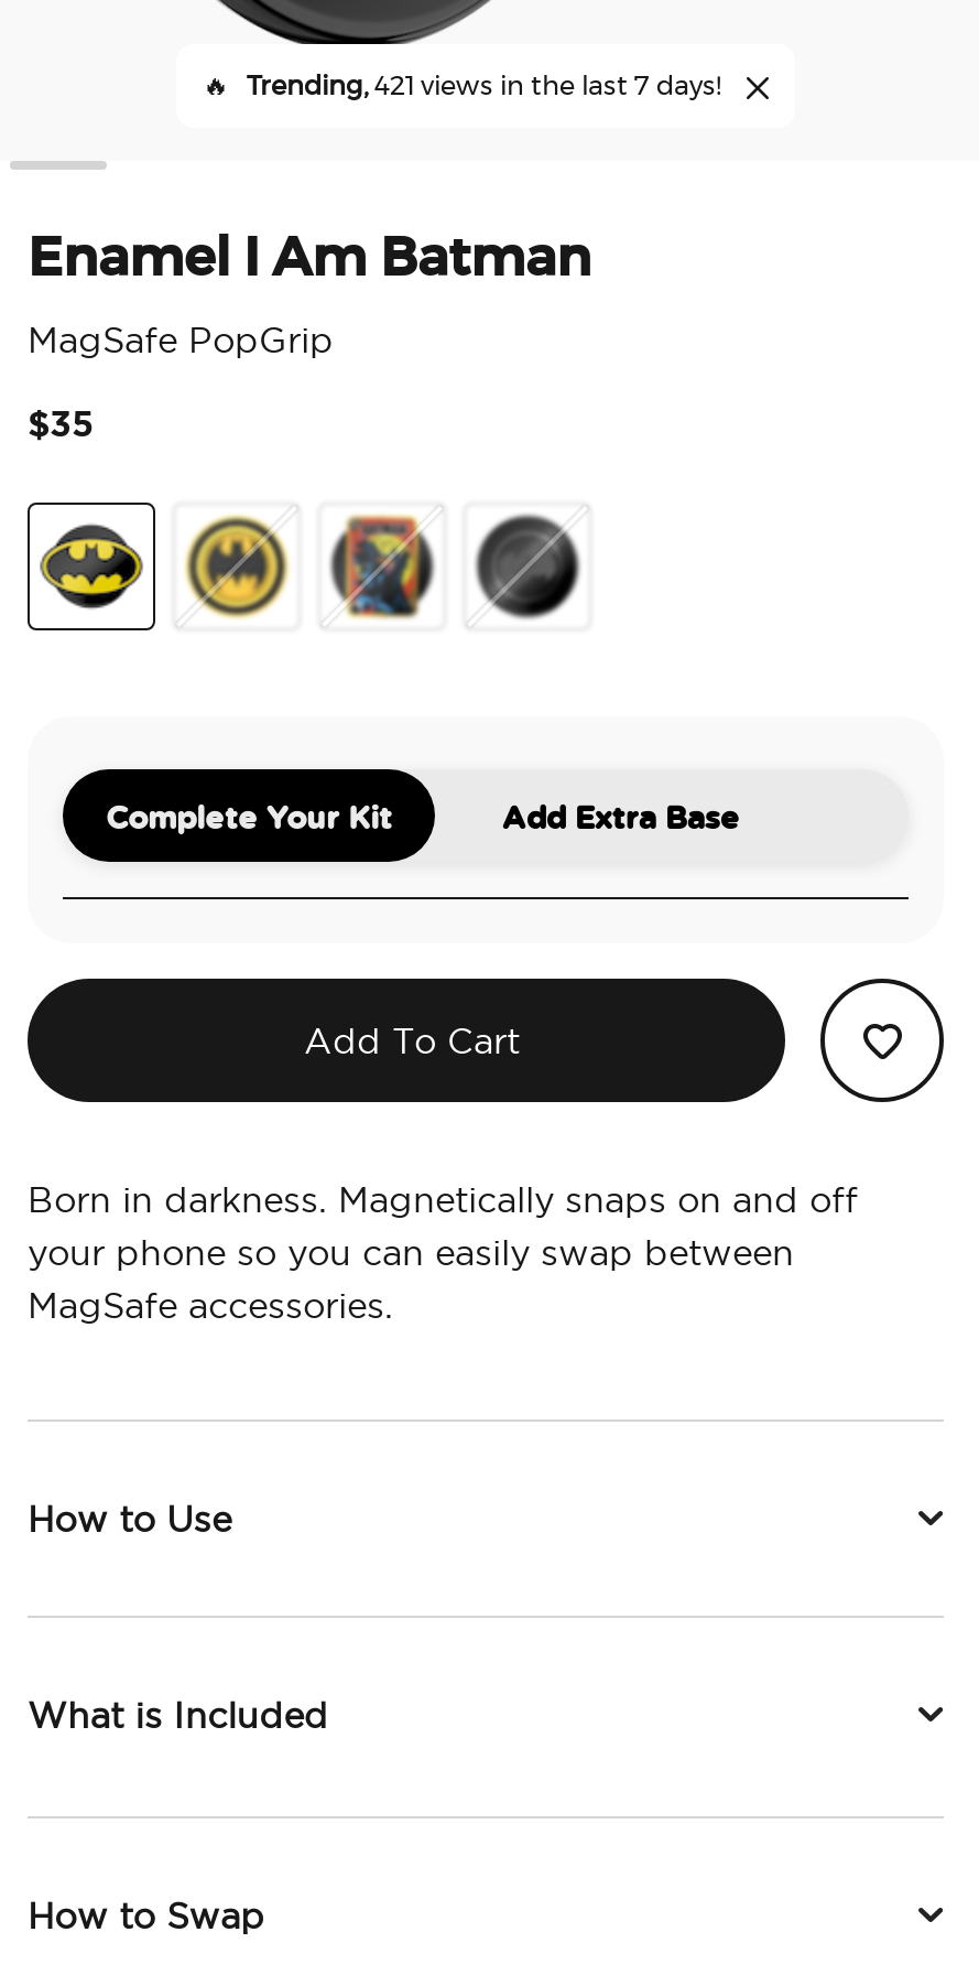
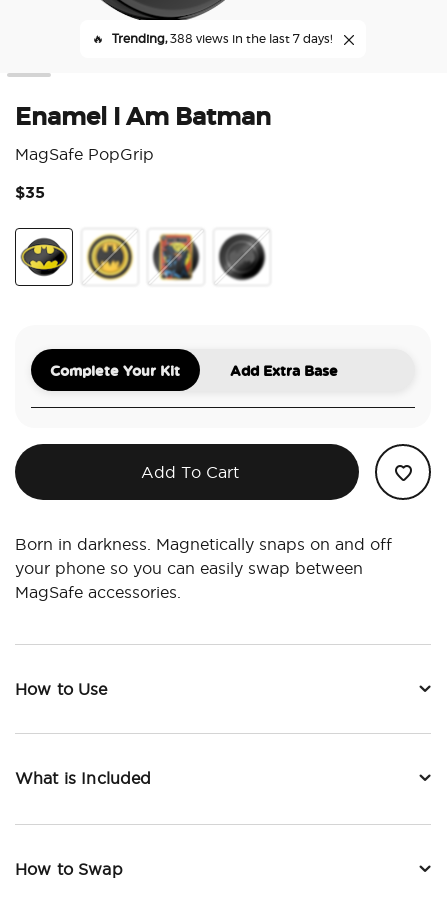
- Trending, 421 views in the last 7 days!
+ Trending, 388 views in the last 7 days!
